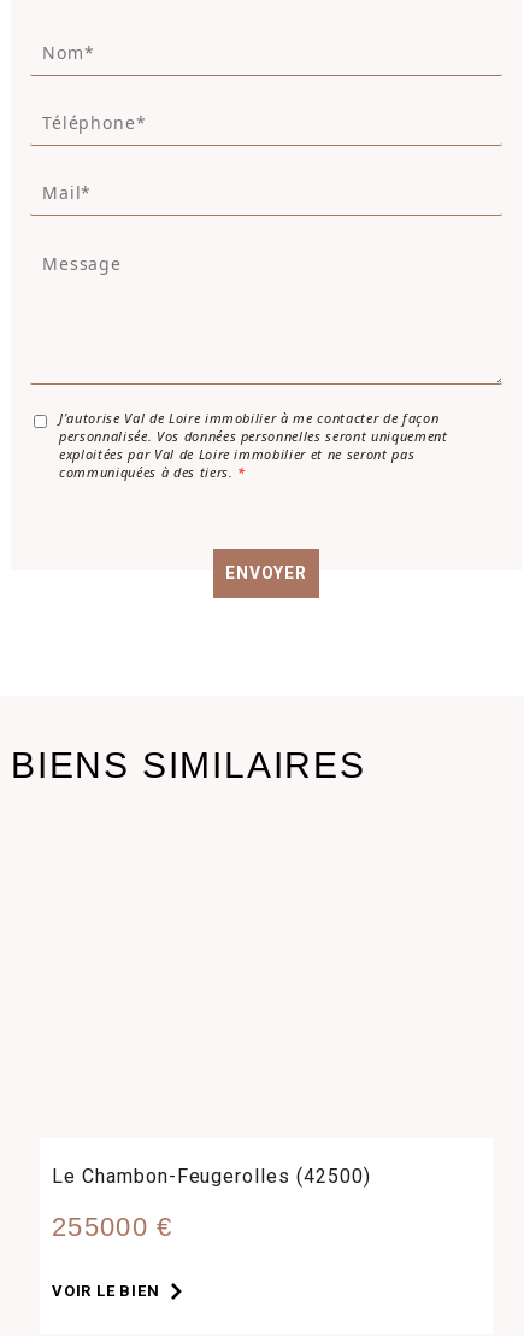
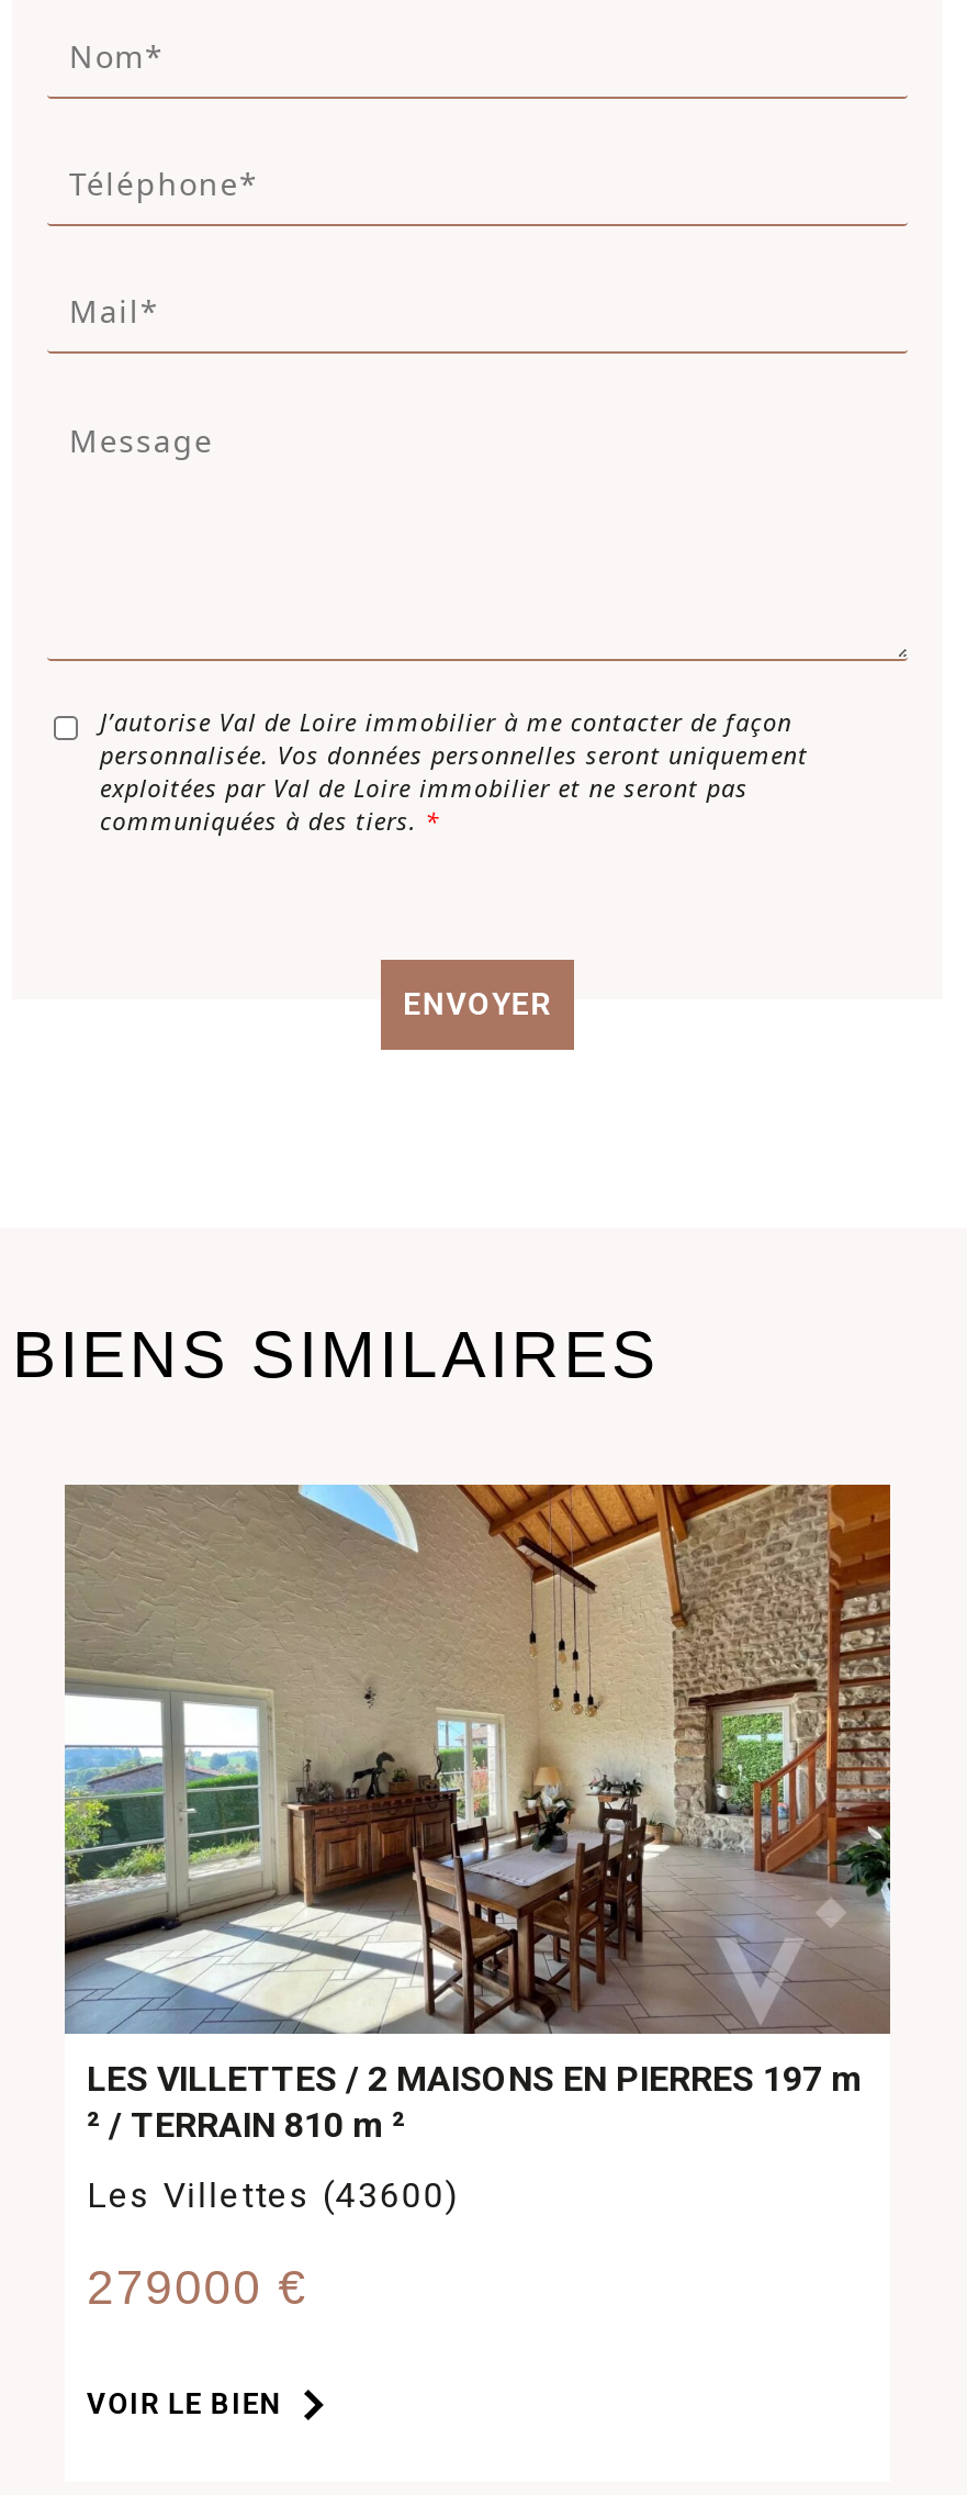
+ [image]

- Le Chambon-Feugerolles (42500)
- 255000 €
+ LES VILLETTES / 2 MAISONS EN PIERRES 197 m
+ ² / TERRAIN 810 m ²
+ Les Villettes (43600)
+ 279000 €
